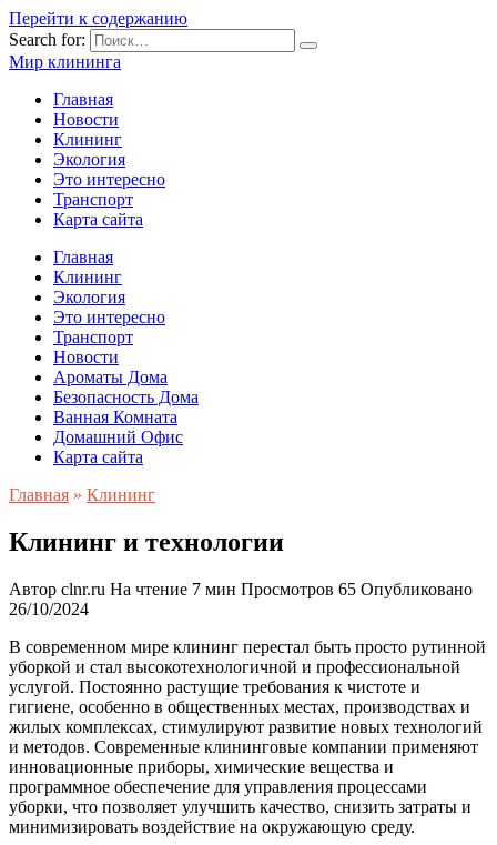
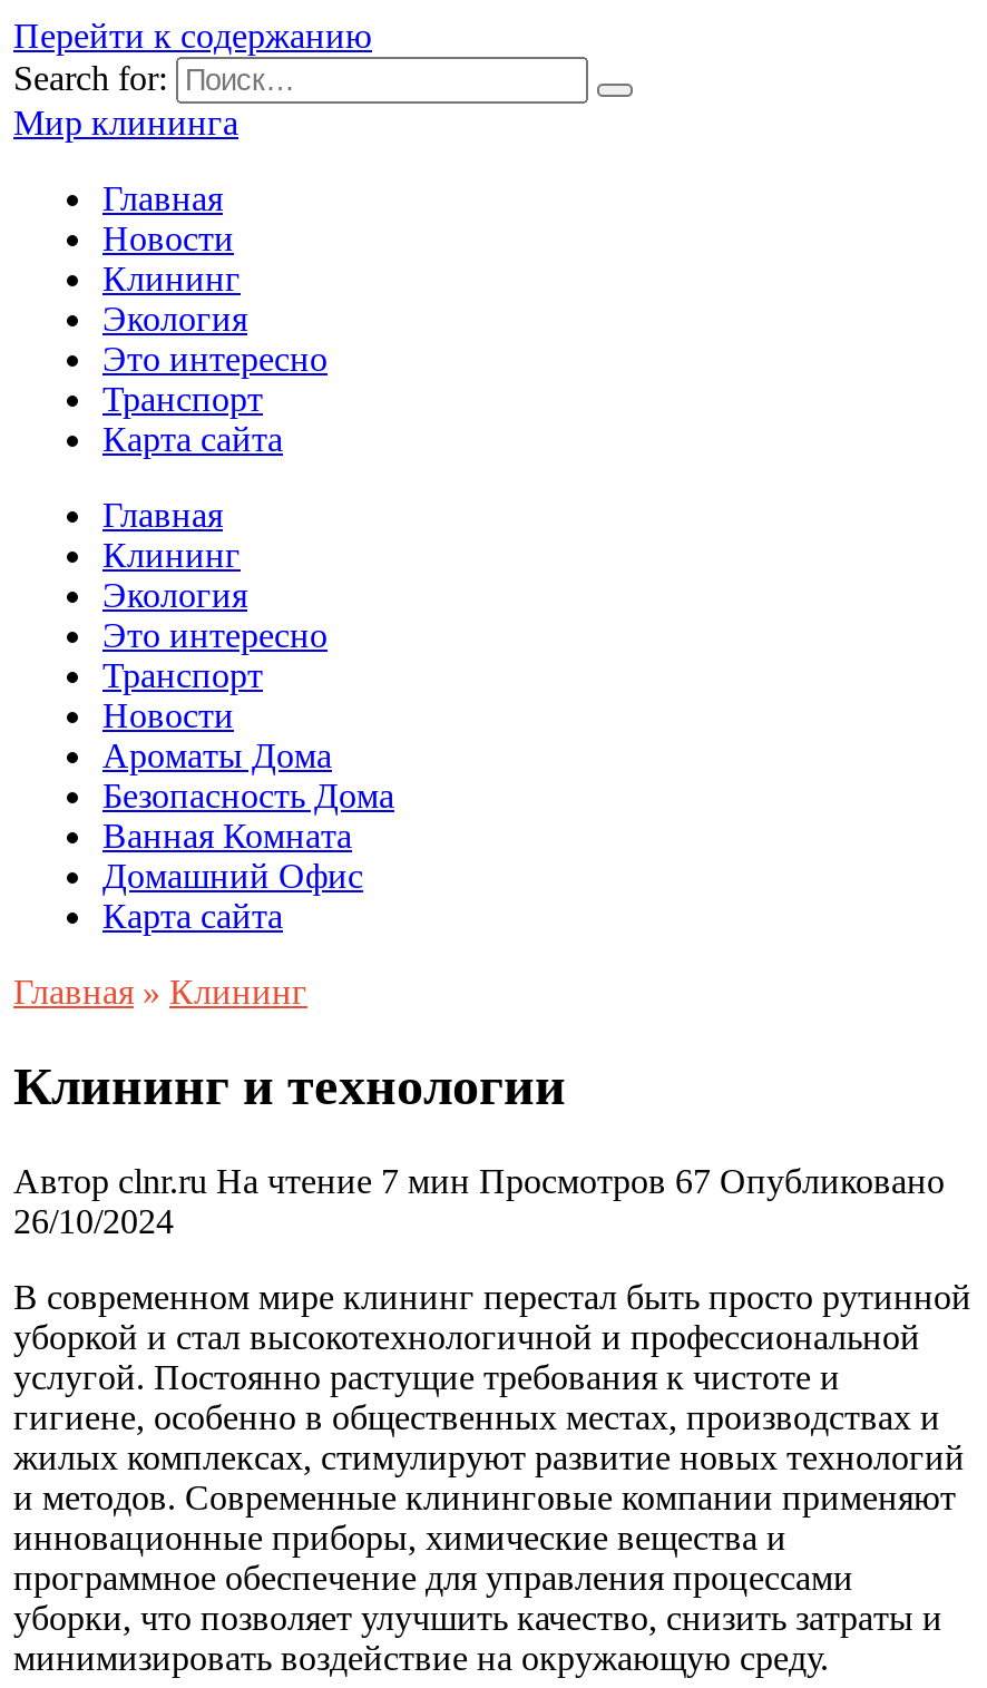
- Автор clnr.ru На чтение 7 мин Просмотров 65 Опубликовано
+ Автор clnr.ru На чтение 7 мин Просмотров 67 Опубликовано
